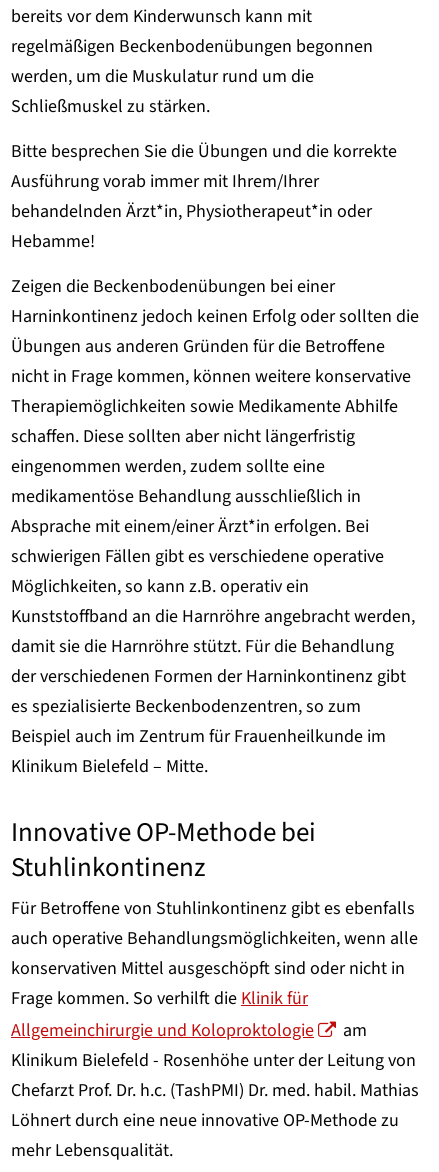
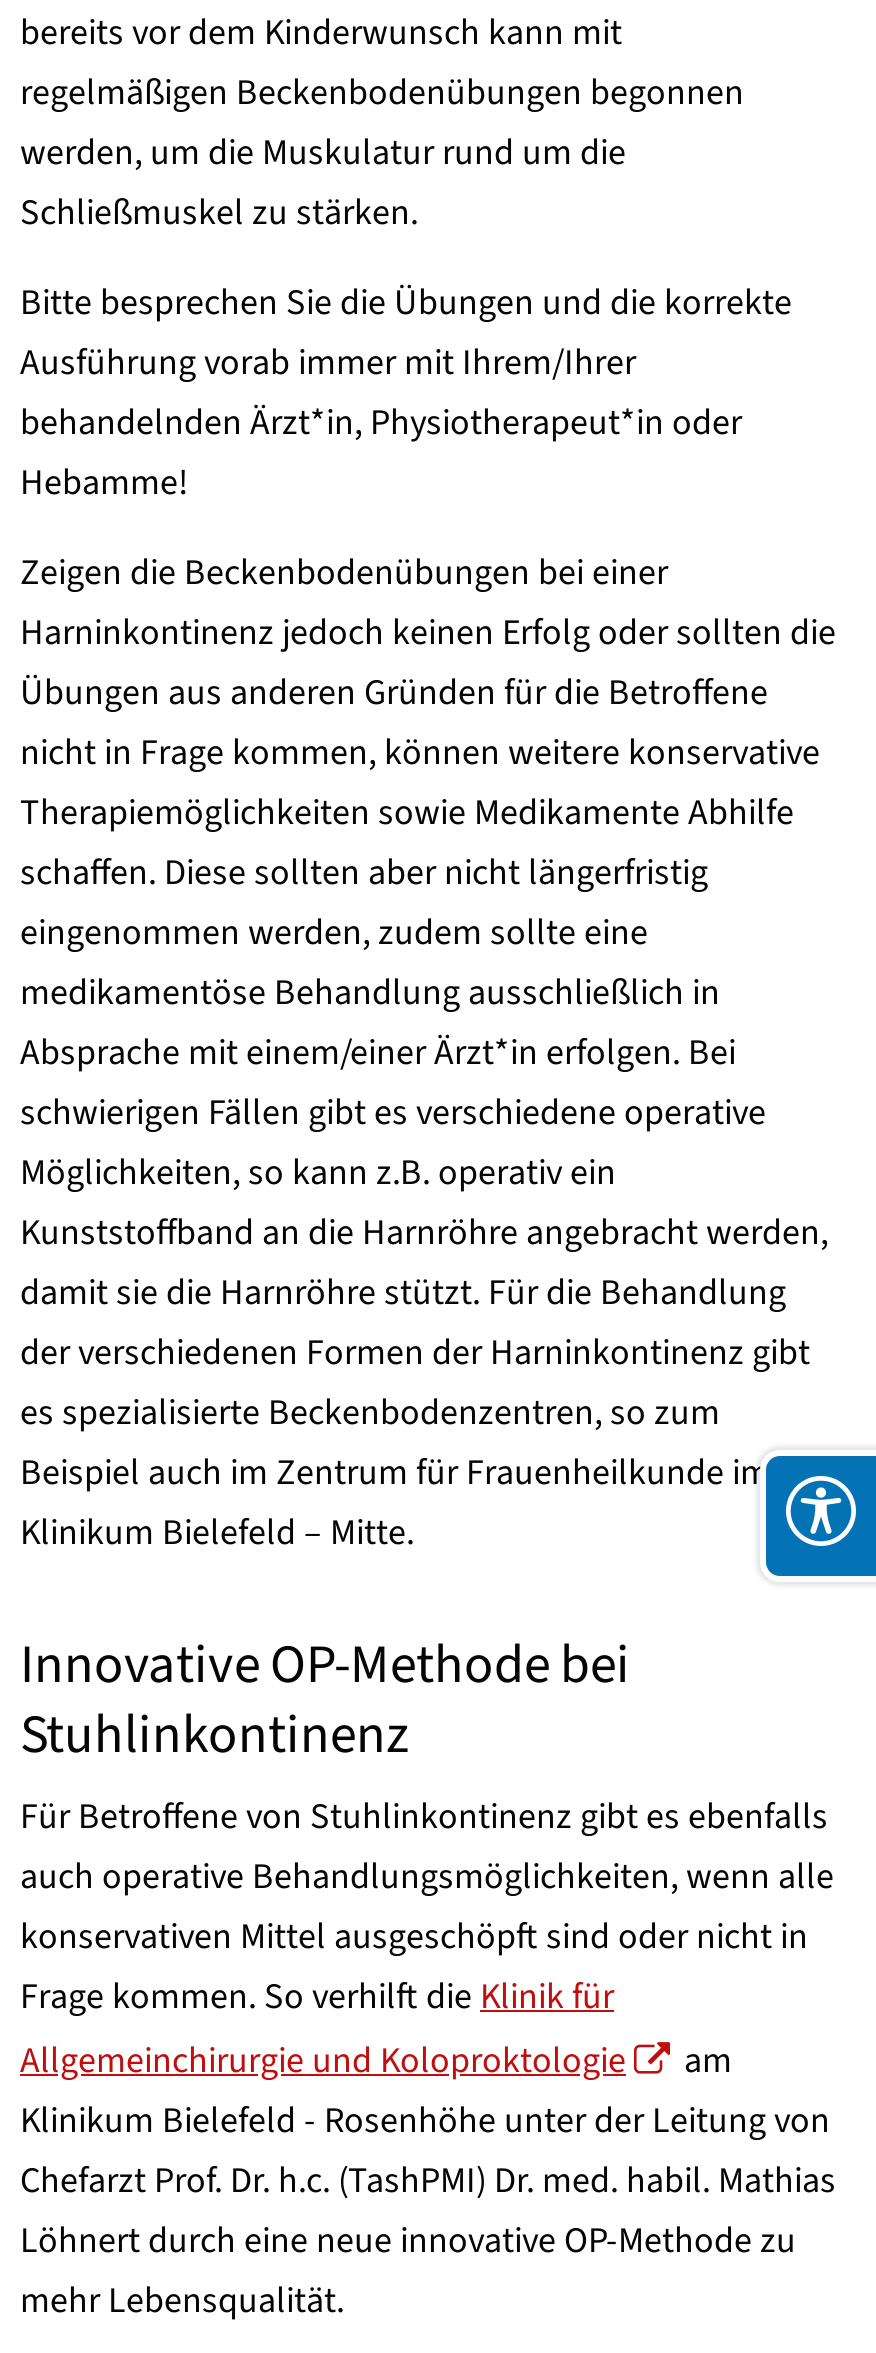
+ [image]
